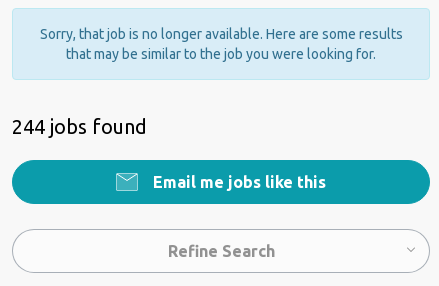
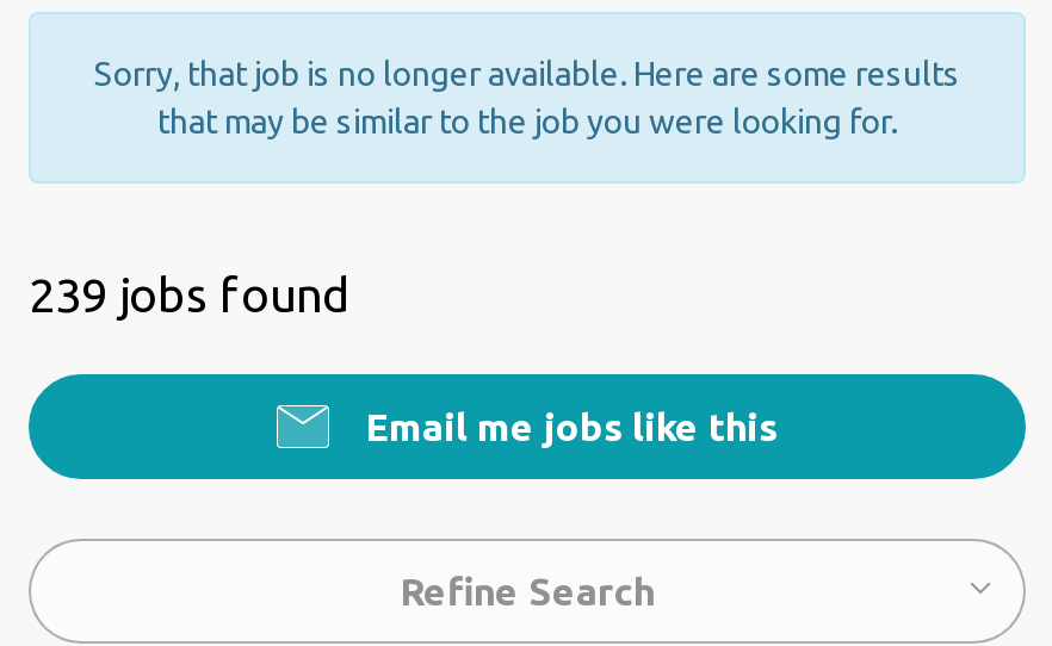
- 244 jobs found
+ 239 jobs found
